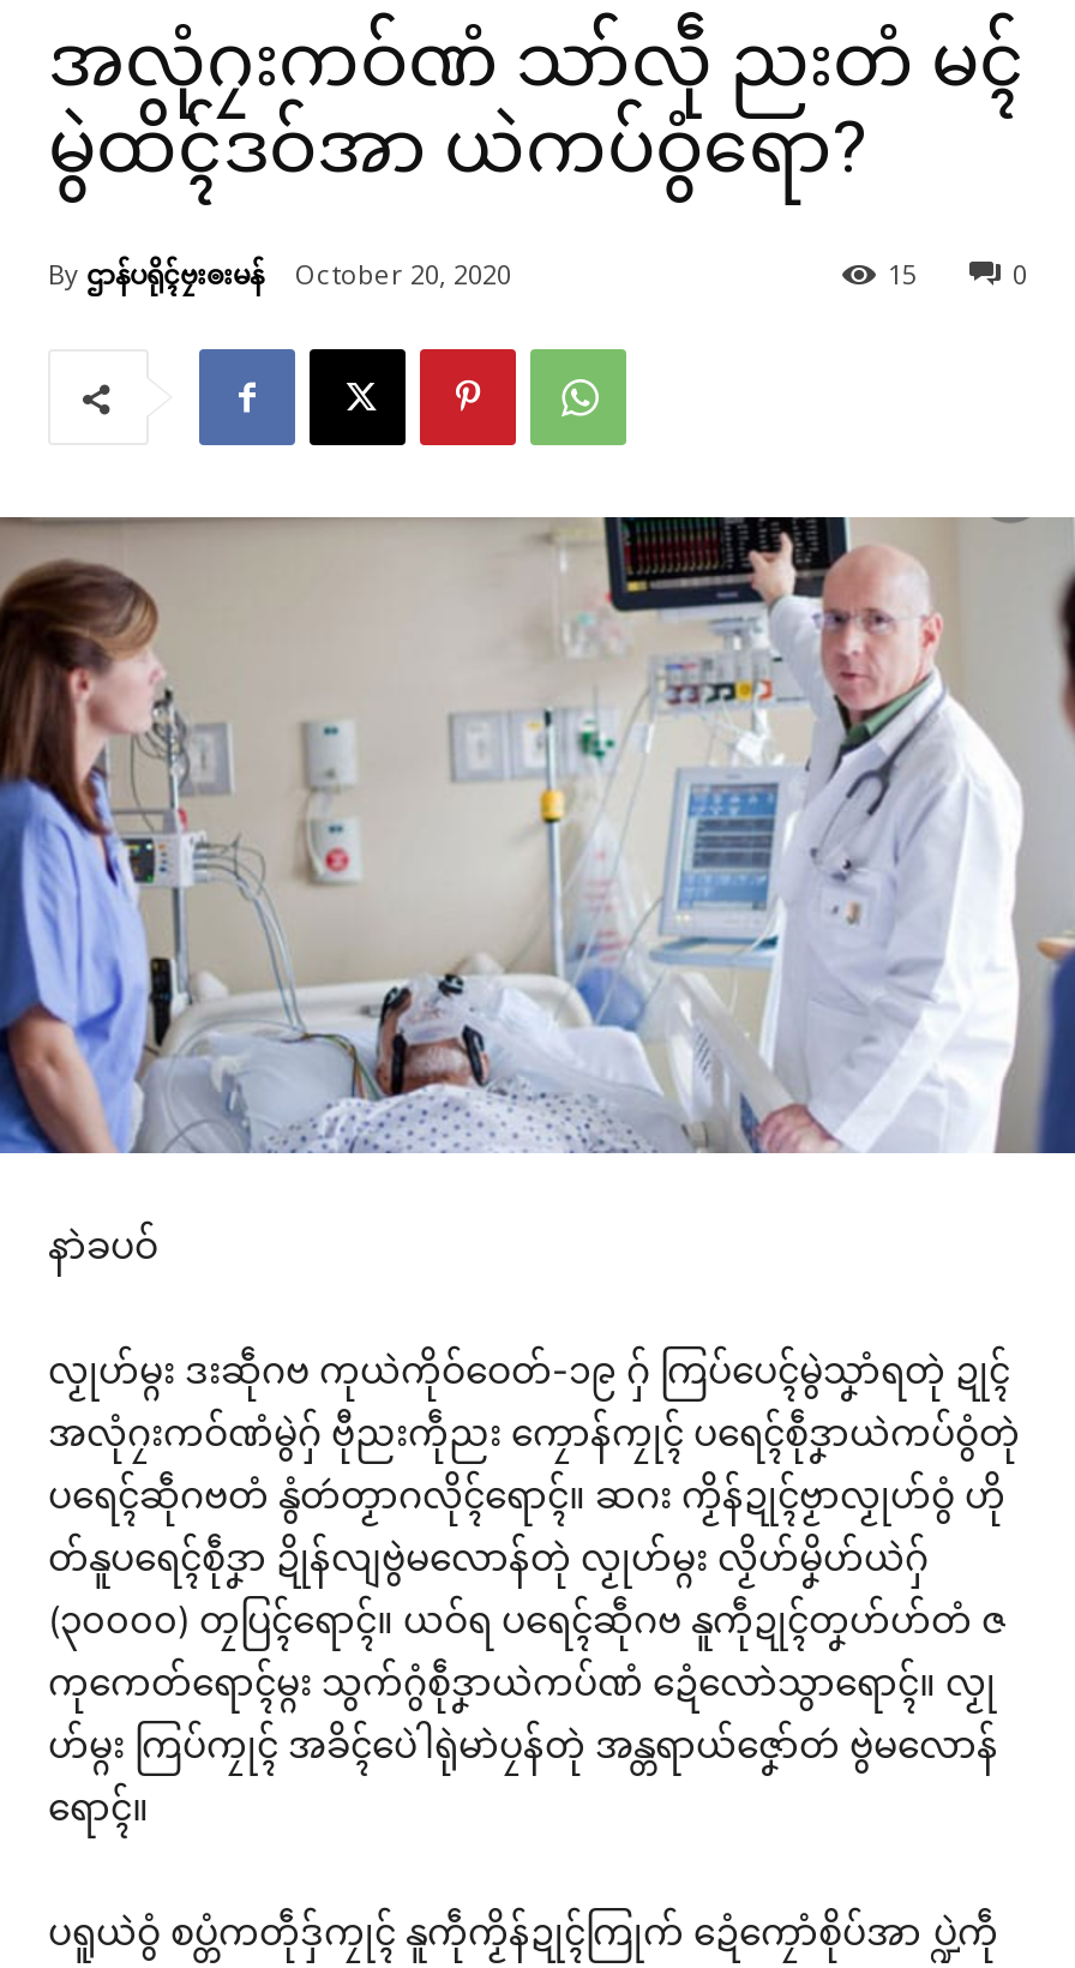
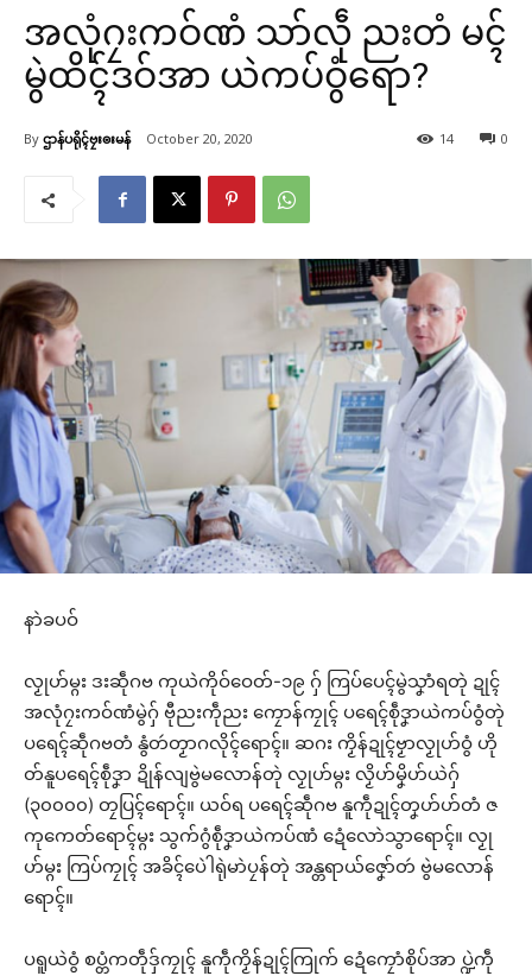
- 15
+ 14
